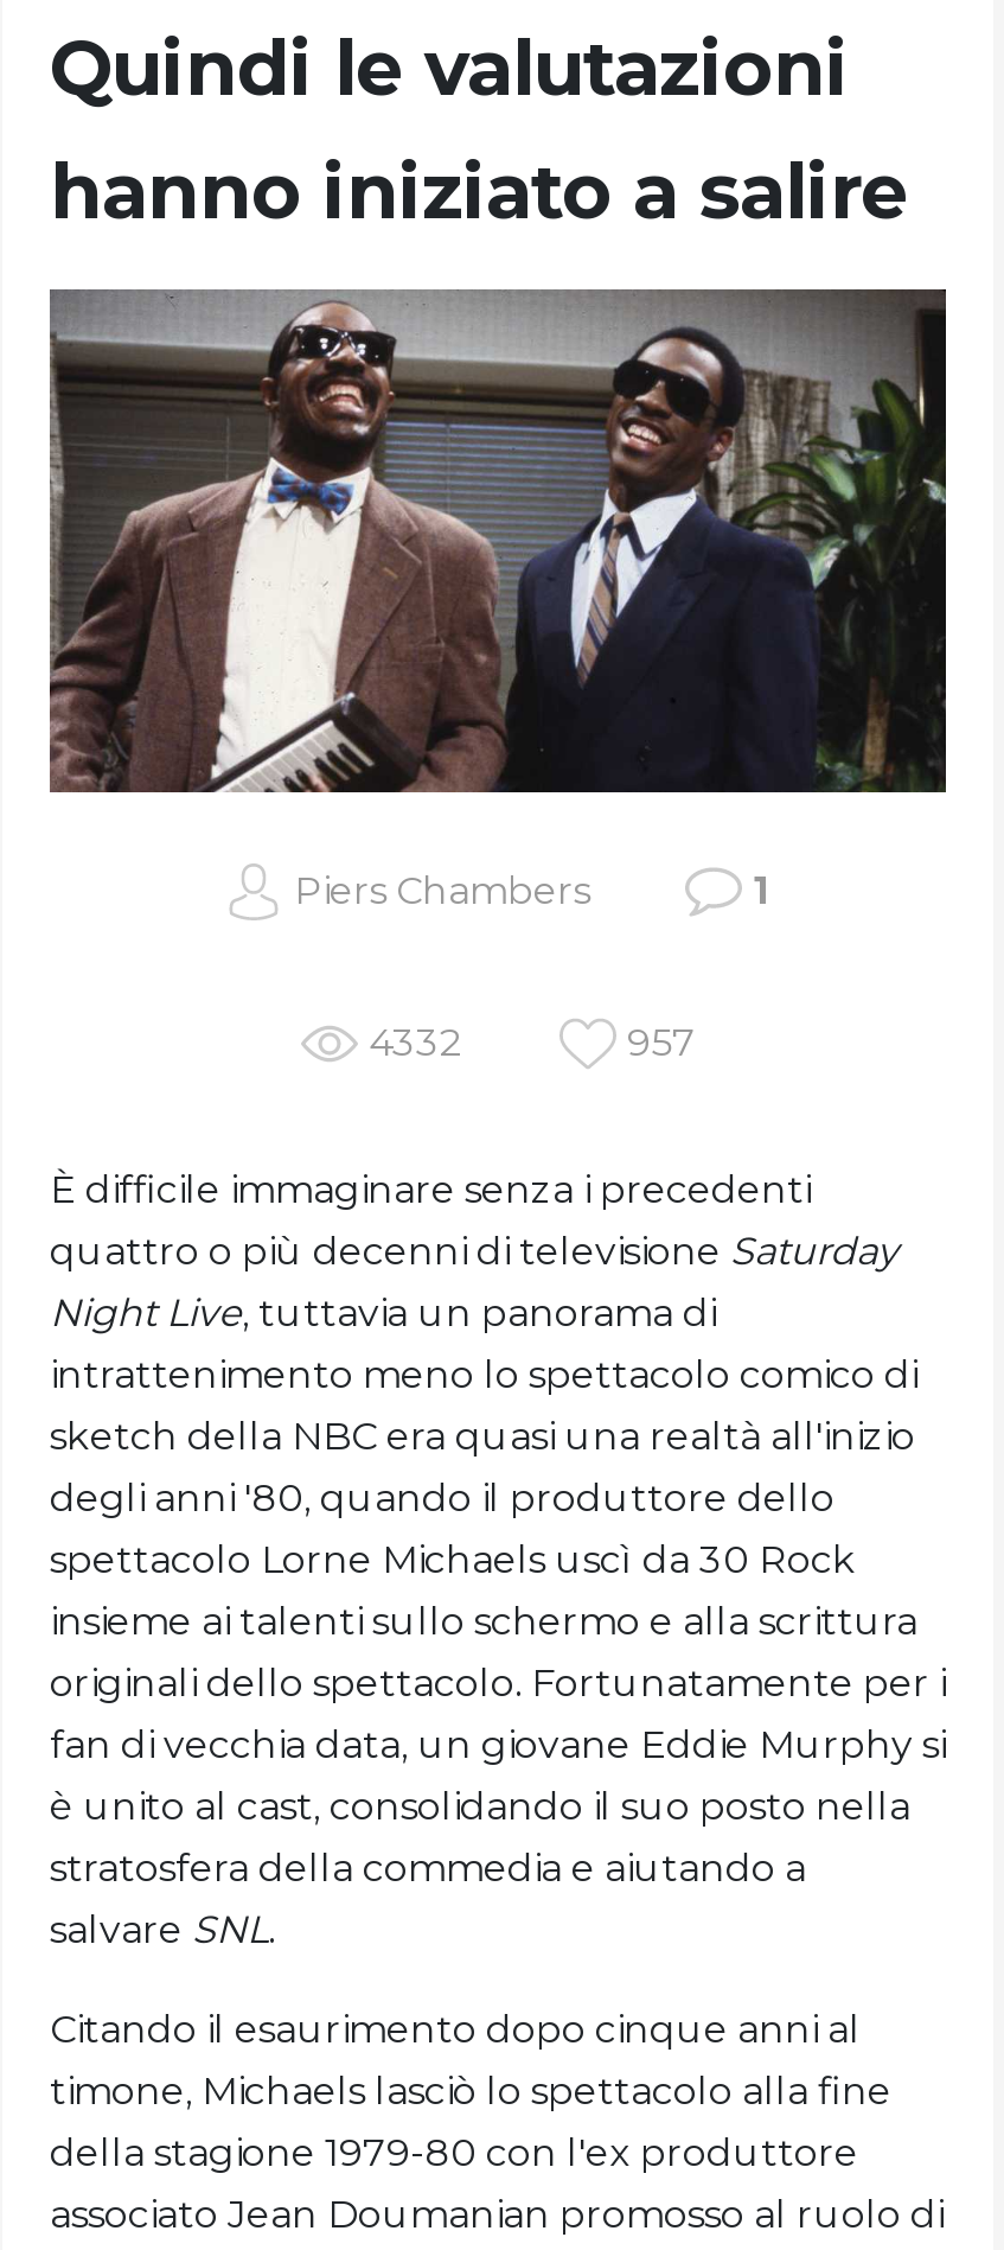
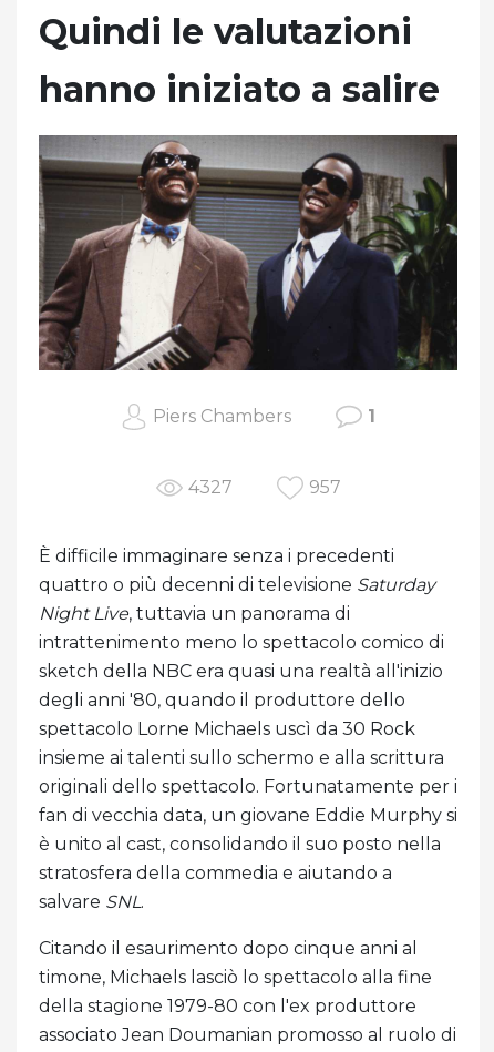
- 4332
+ 4327
